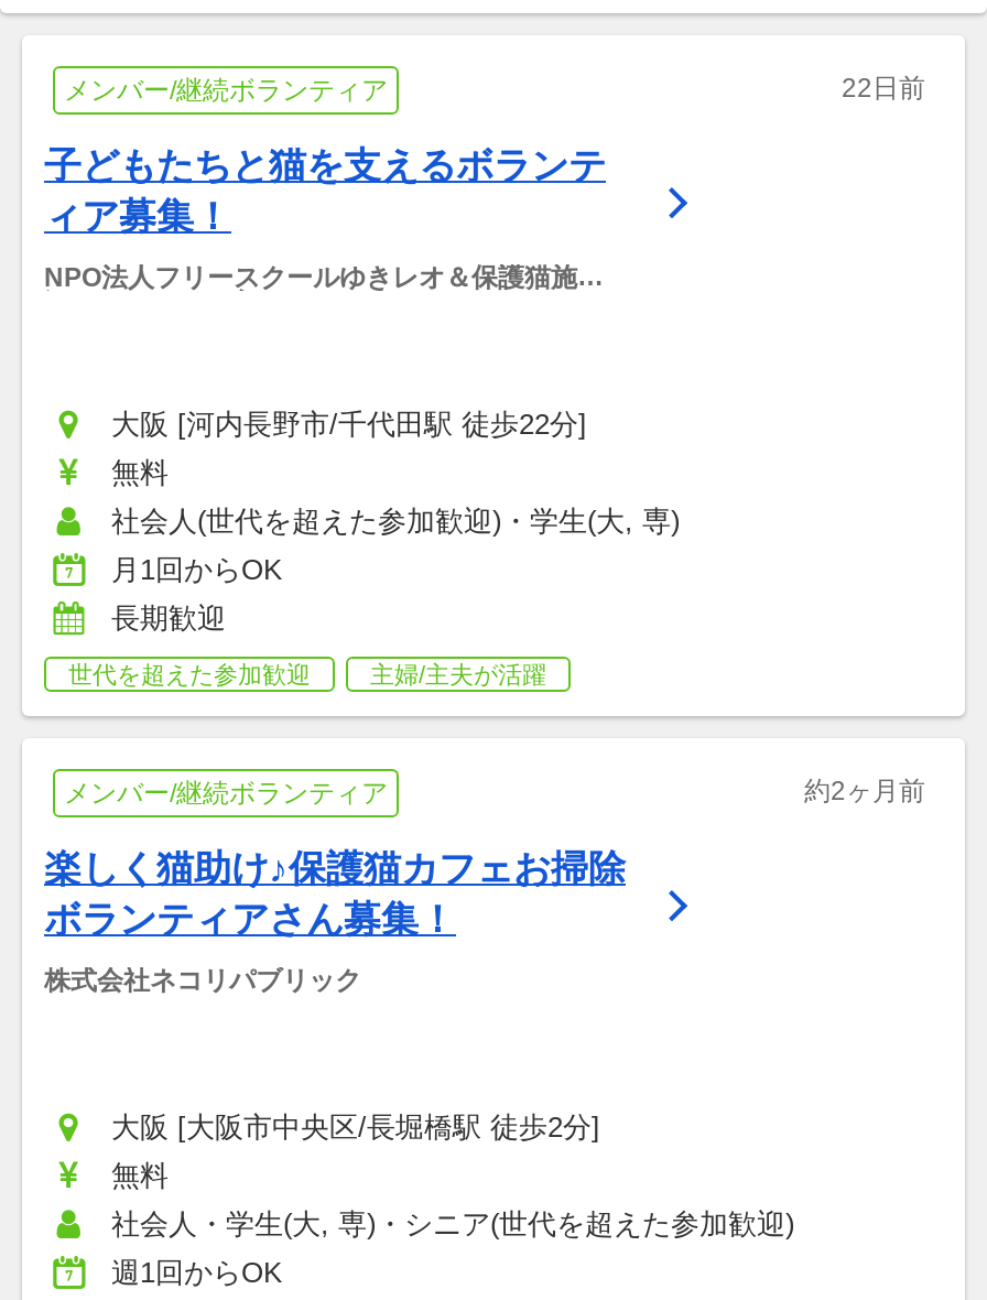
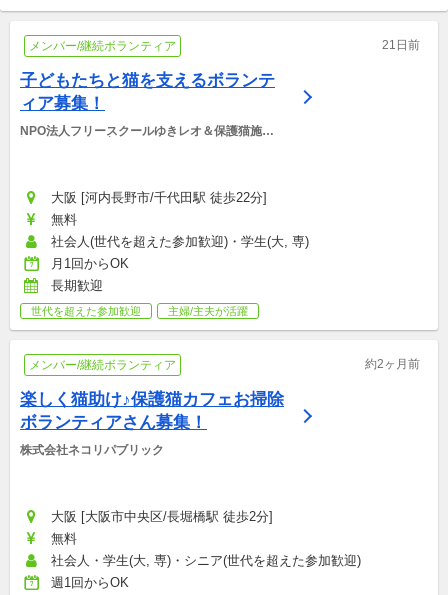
- 22日前
+ 21日前
